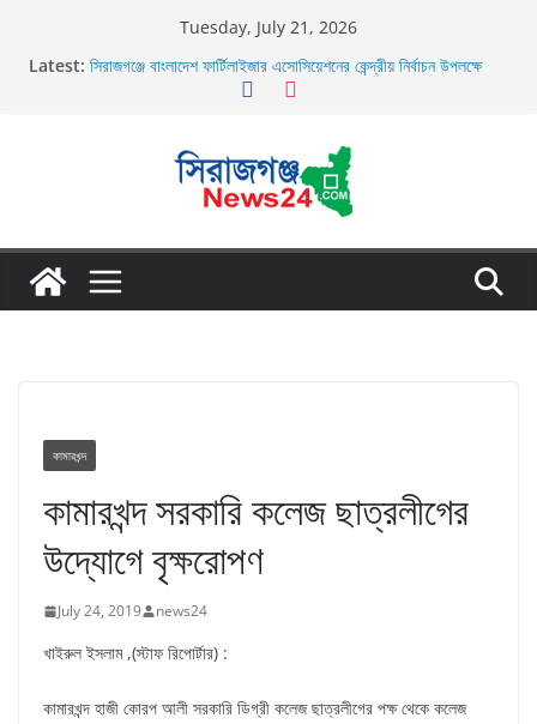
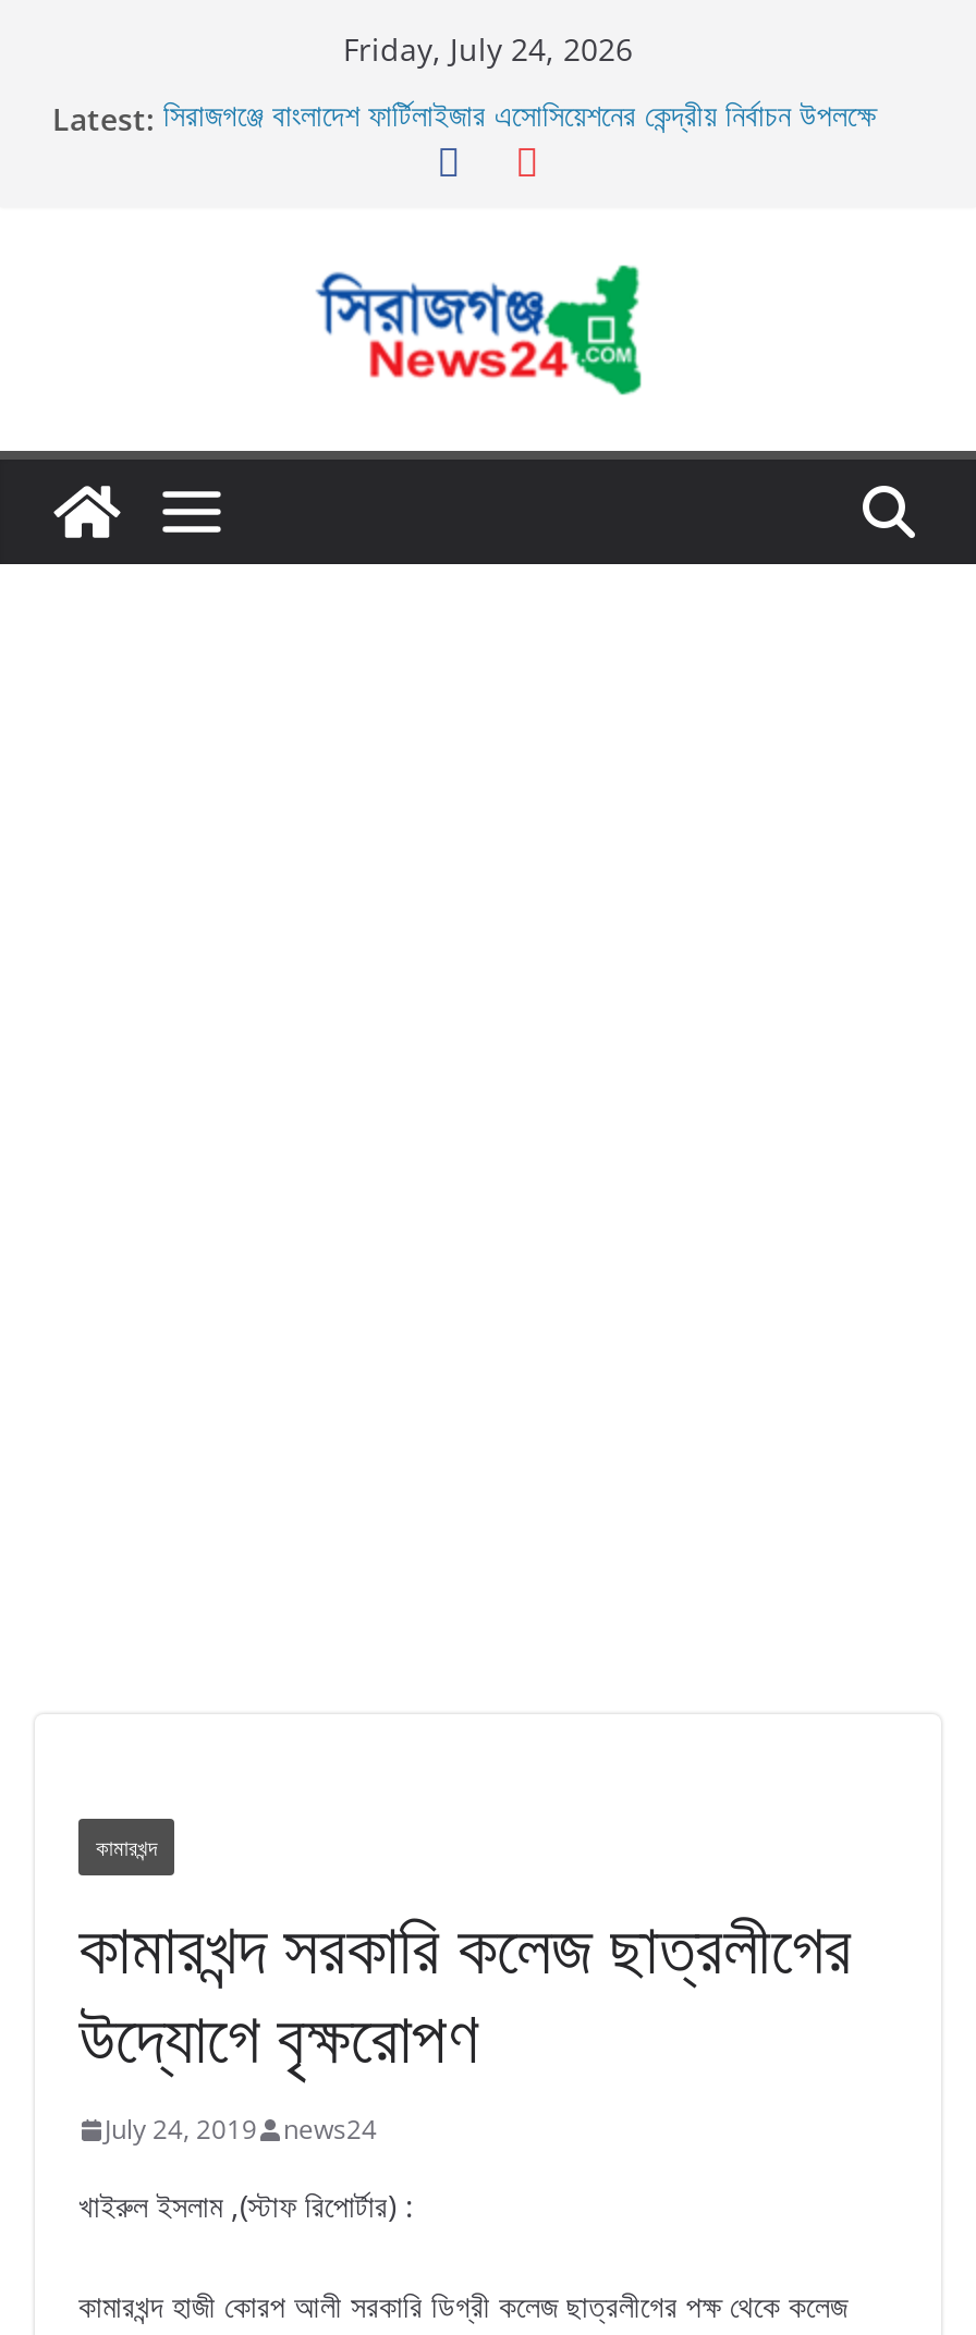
- Tuesday, July 21, 2026
+ Friday, July 24, 2026
